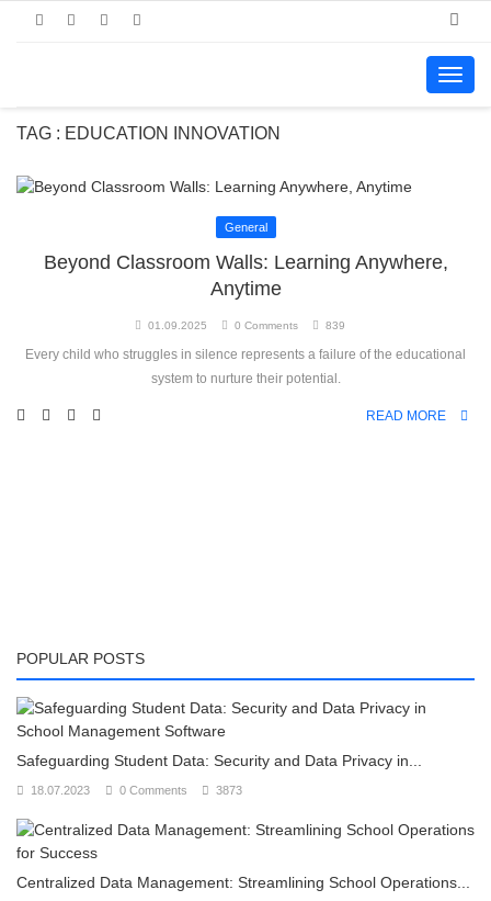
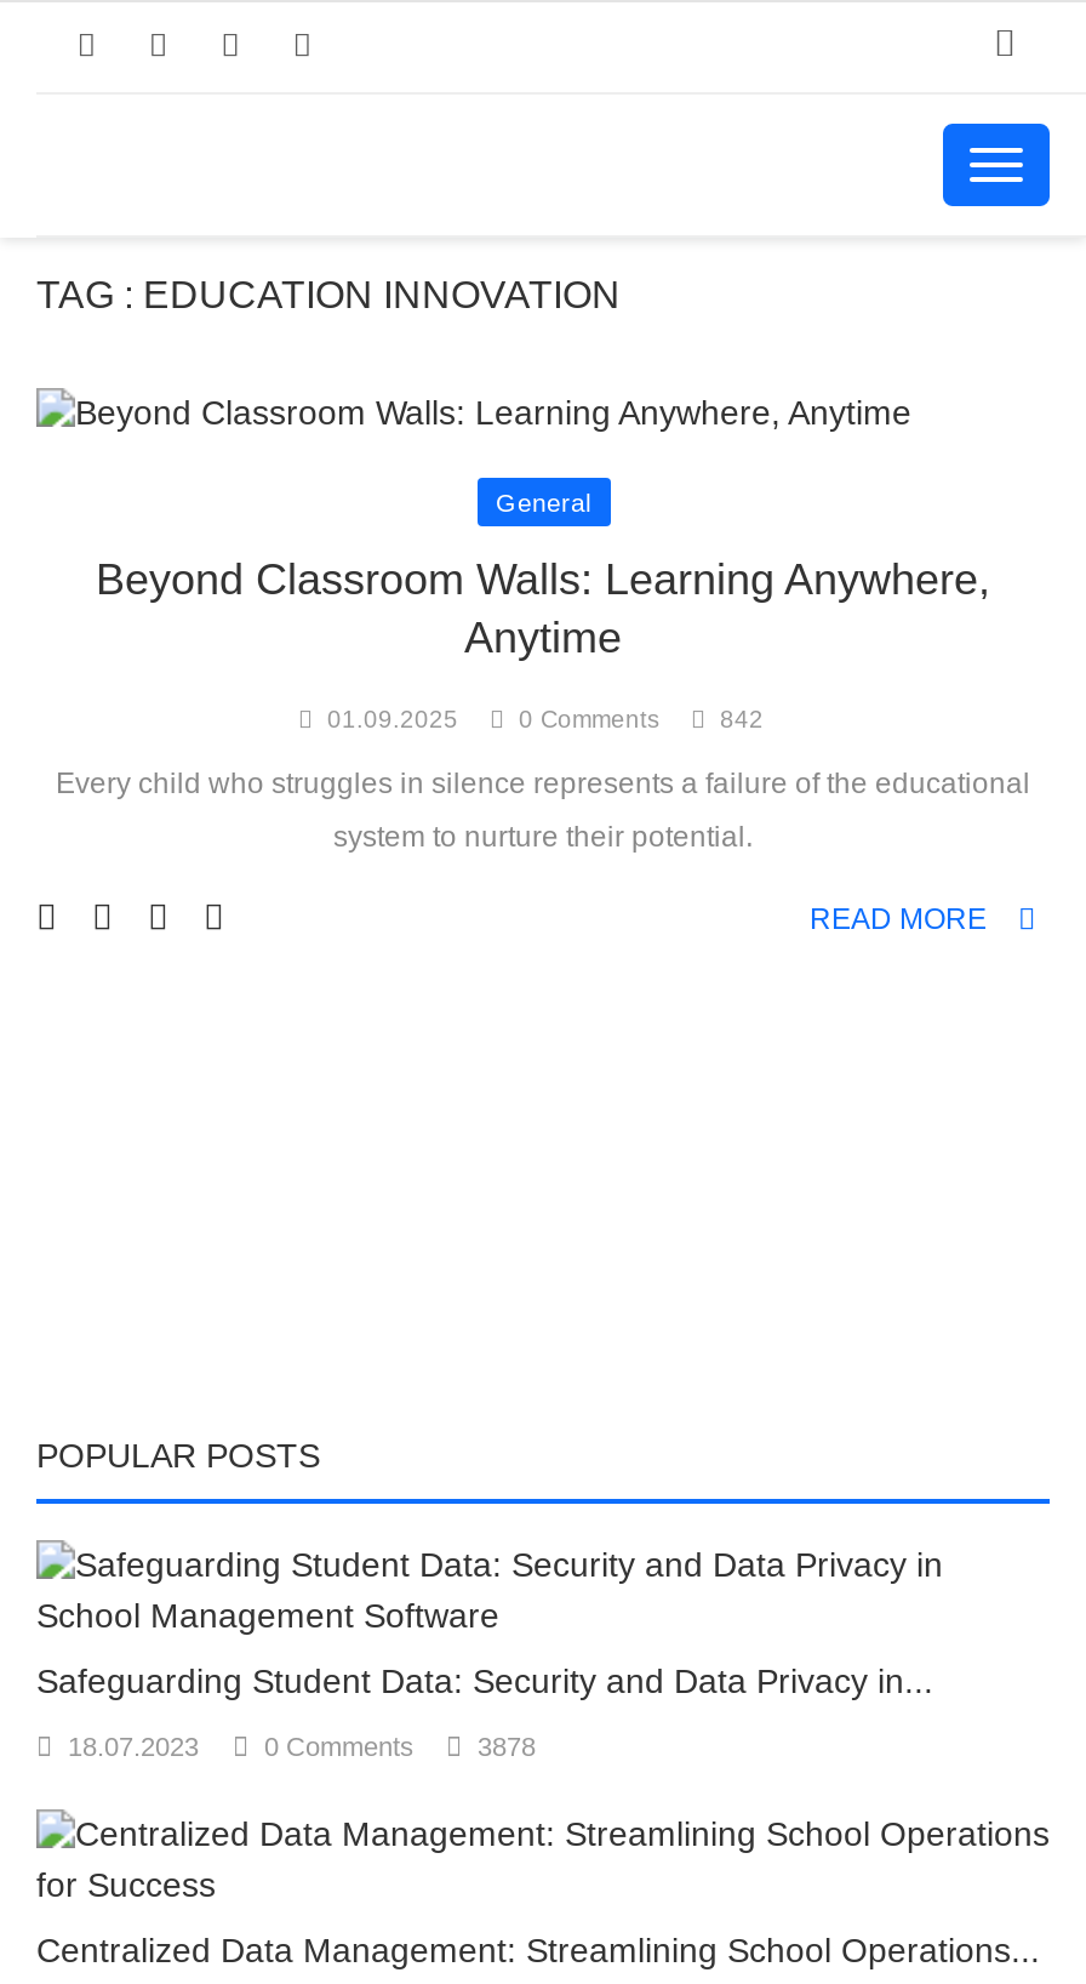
- 01.09.2025 0 Comments 839
+ 01.09.2025 0 Comments 842

- 18.07.2023 0 Comments 3873
+ 18.07.2023 0 Comments 3878
